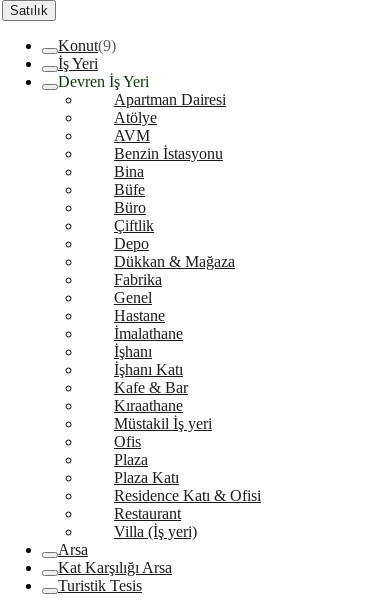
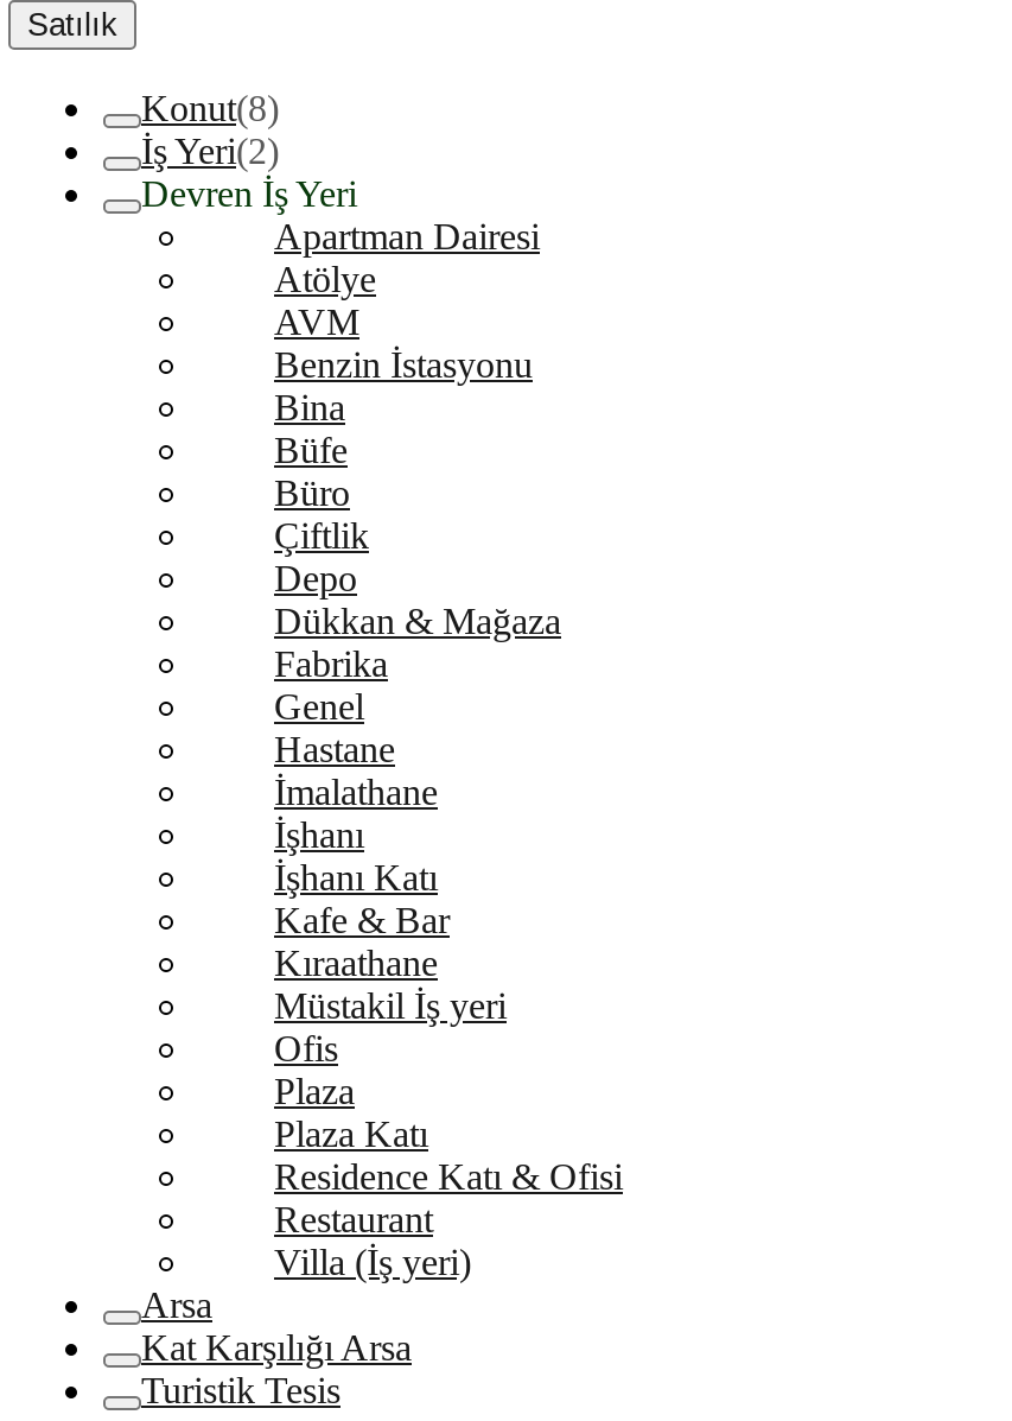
- Konut(9)
- İş Yeri
+ Konut(8)
+ İş Yeri(2)
